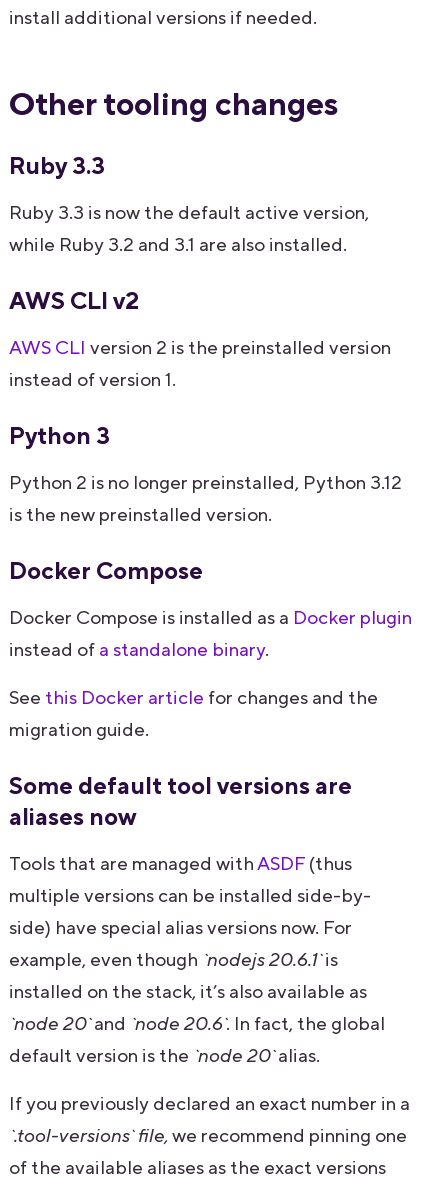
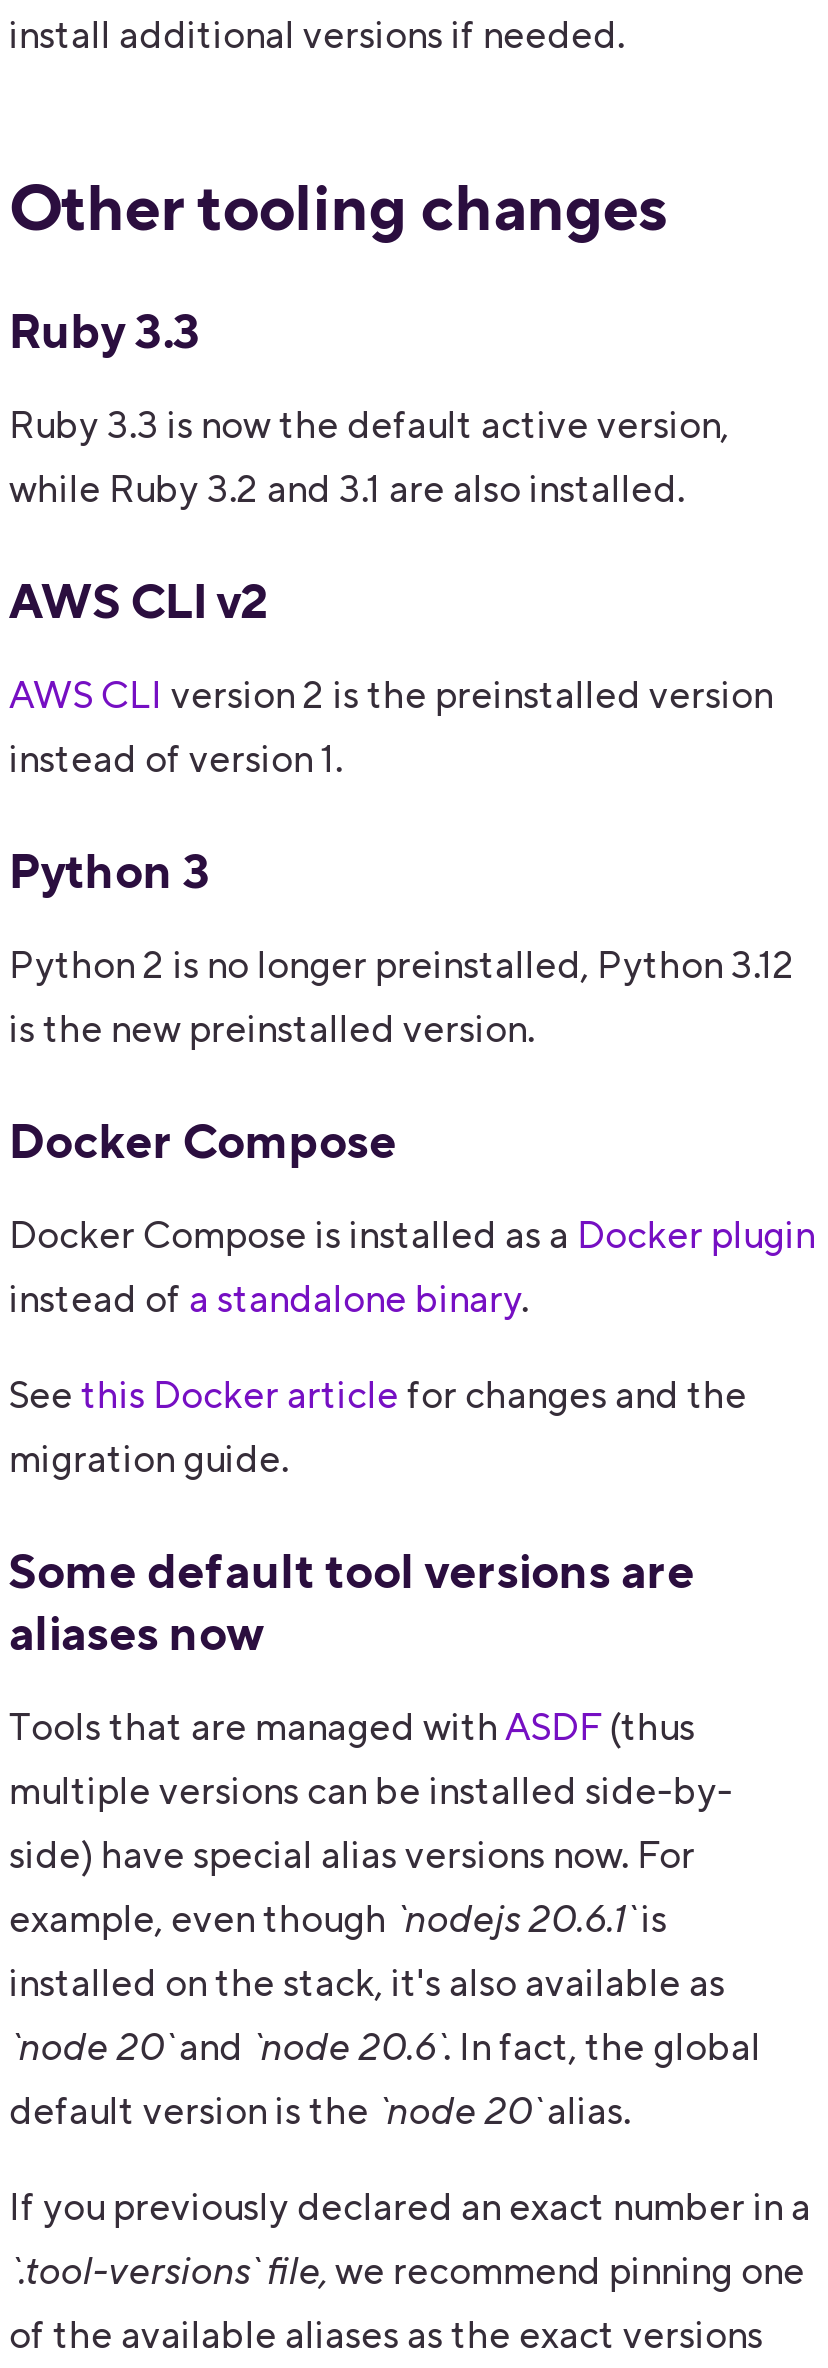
- installed on the stack, it’s also available as
+ installed on the stack, it's also available as
